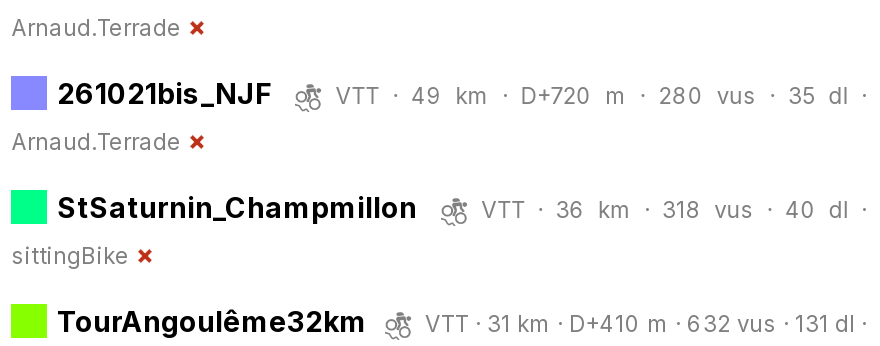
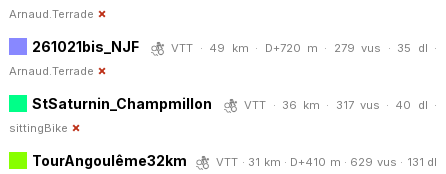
- VTT · 49 km · D+720 m · 280 vus · 35 dl ·
+ VTT · 49 km · D+720 m · 279 vus · 35 dl ·

- VTT · 36 km · 318 vus · 40 dl ·
+ VTT · 36 km · 317 vus · 40 dl ·

- VTT · 31 km · D+410 m · 632 vus · 131 dl ·
+ VTT · 31 km · D+410 m · 629 vus · 131 dl
